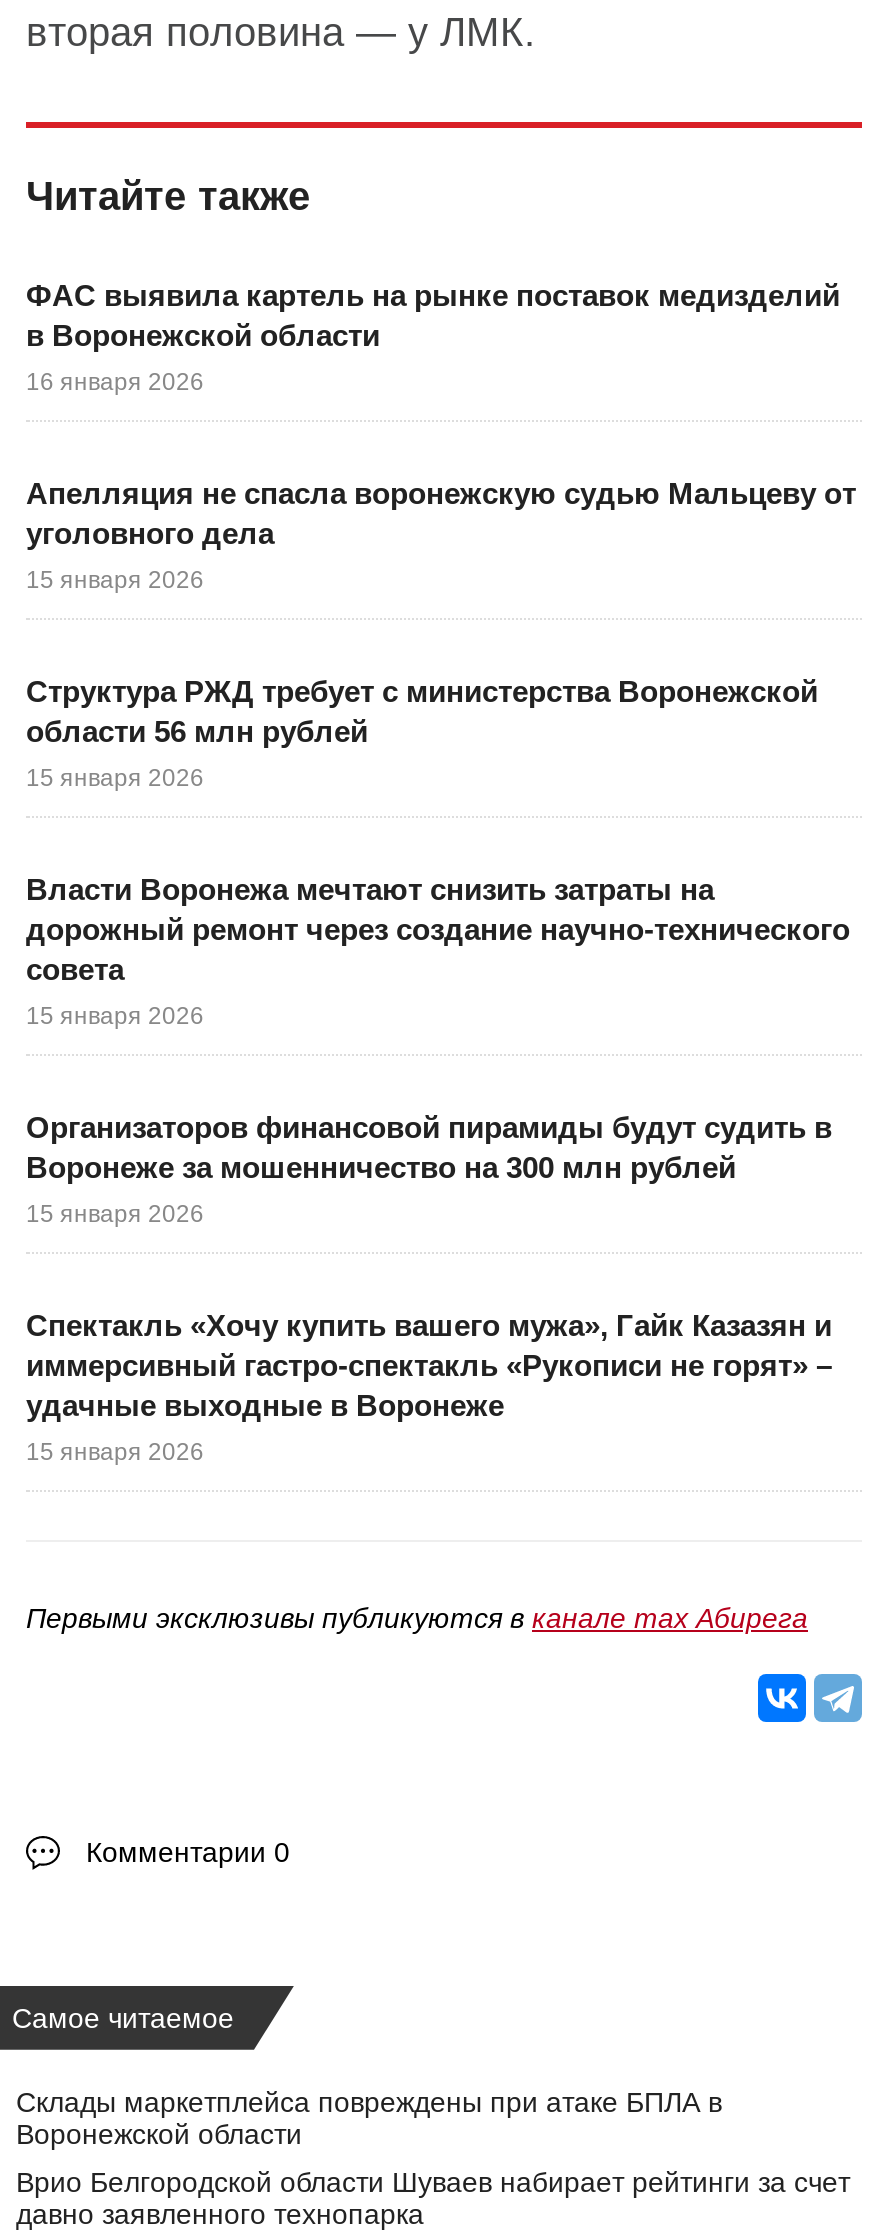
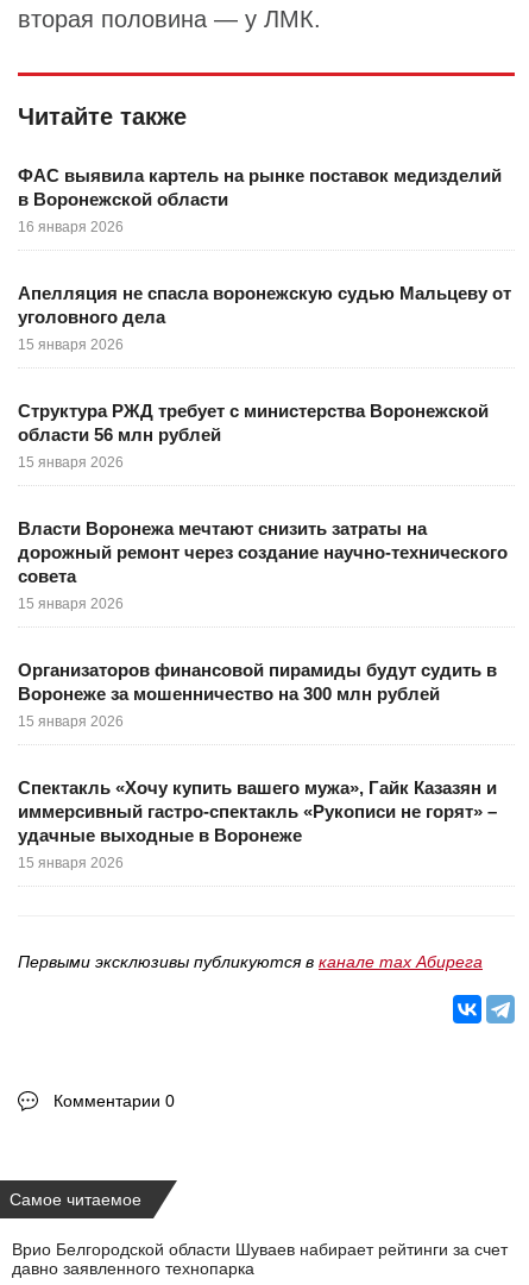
- Склады маркетплейса повреждены при атаке БПЛА в
- Воронежской области
